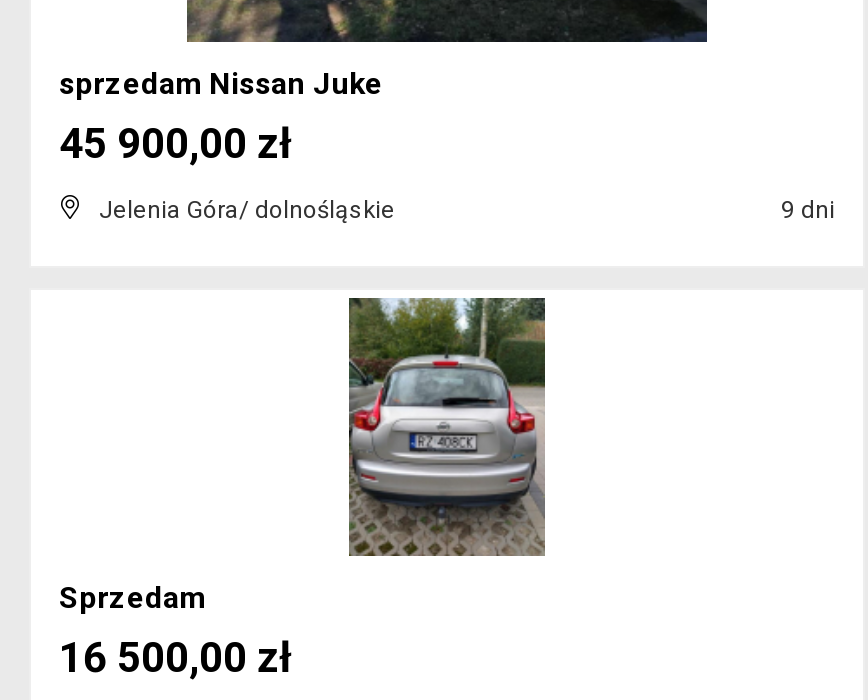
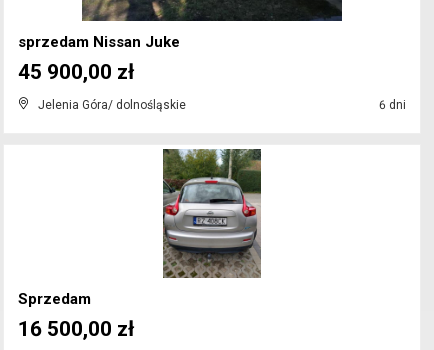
- 9 dni
+ 6 dni
